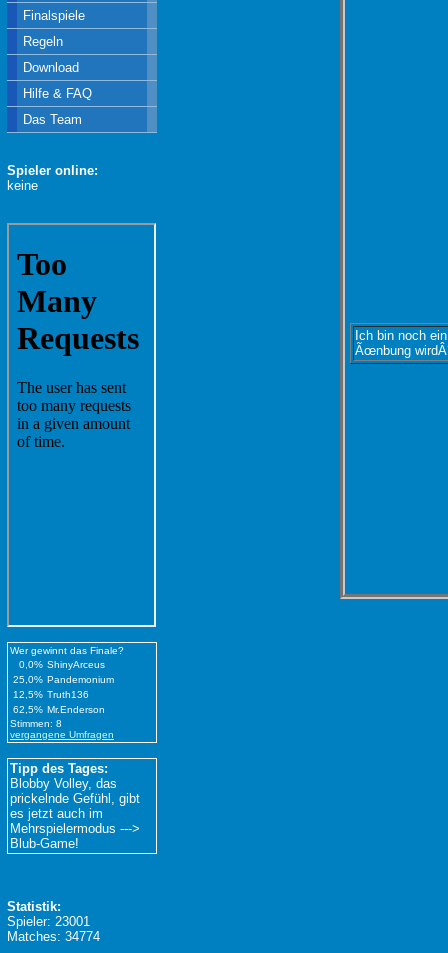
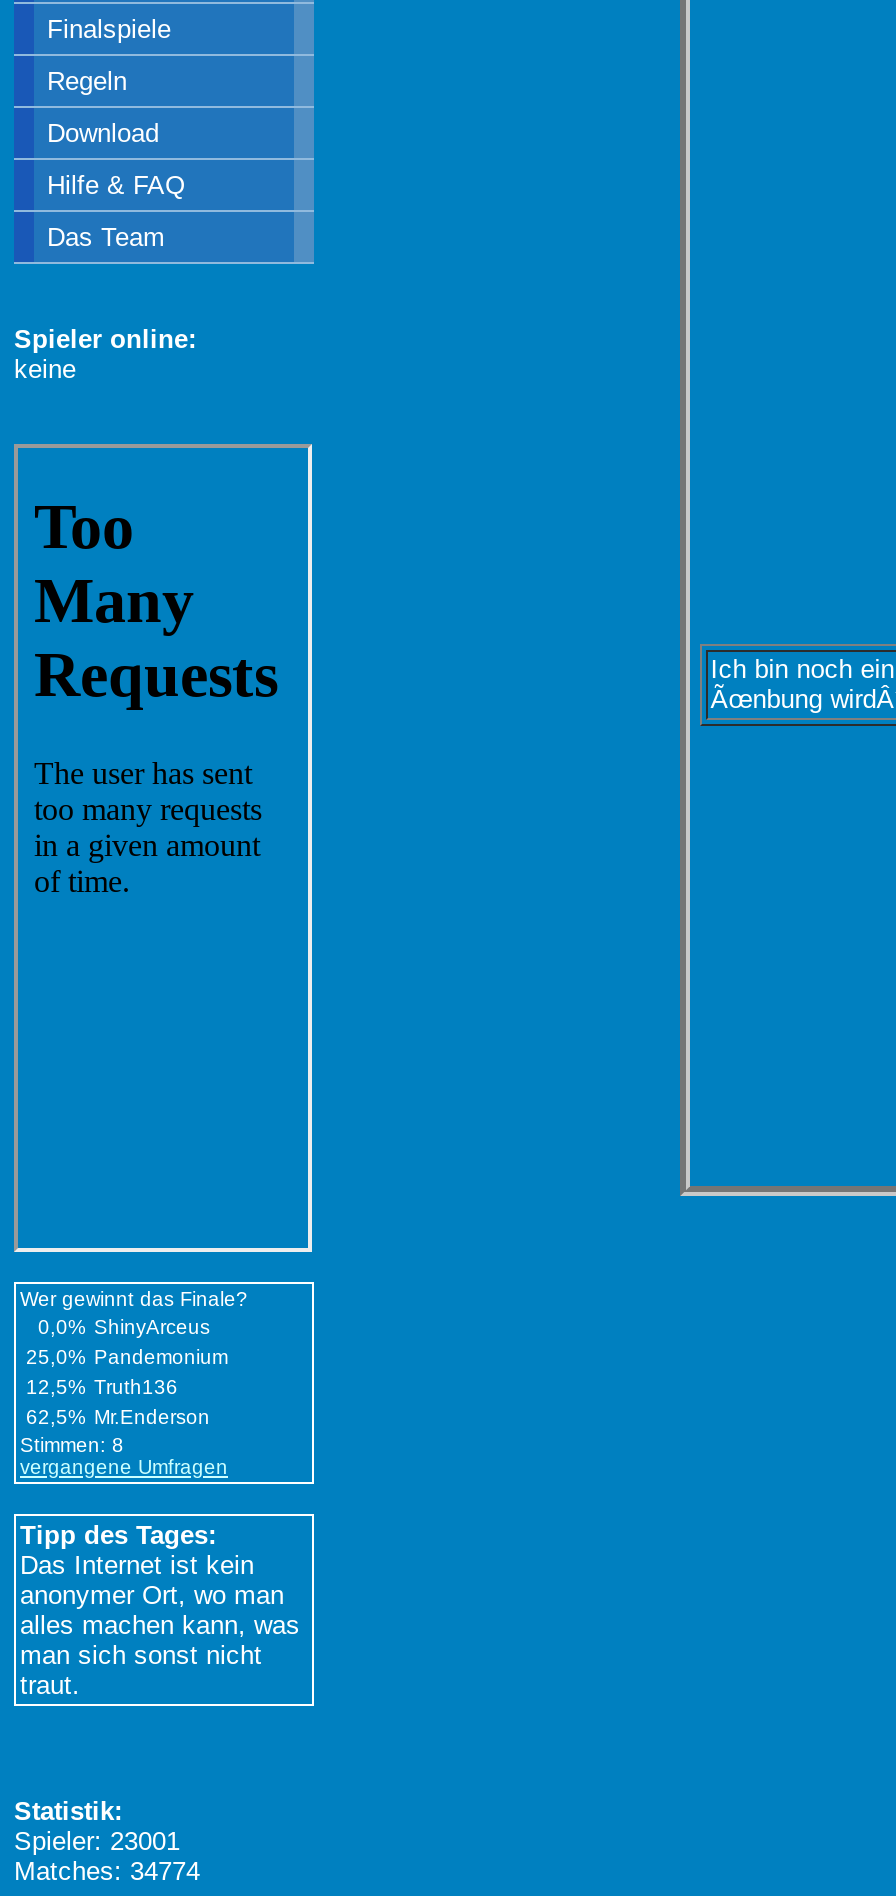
- Blobby Volley, das
- prickelnde Gefühl, gibt
- es jetzt auch im
- Mehrspielermodus --->
- Blub-Game!
+ Das Internet ist kein
+ anonymer Ort, wo man
+ alles machen kann, was
+ man sich sonst nicht
+ traut.
